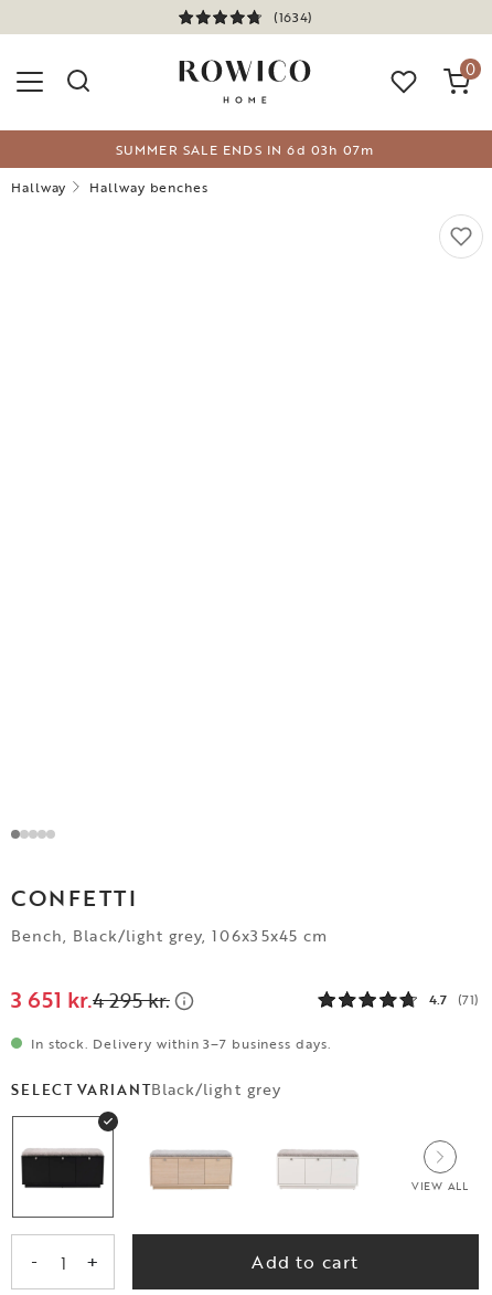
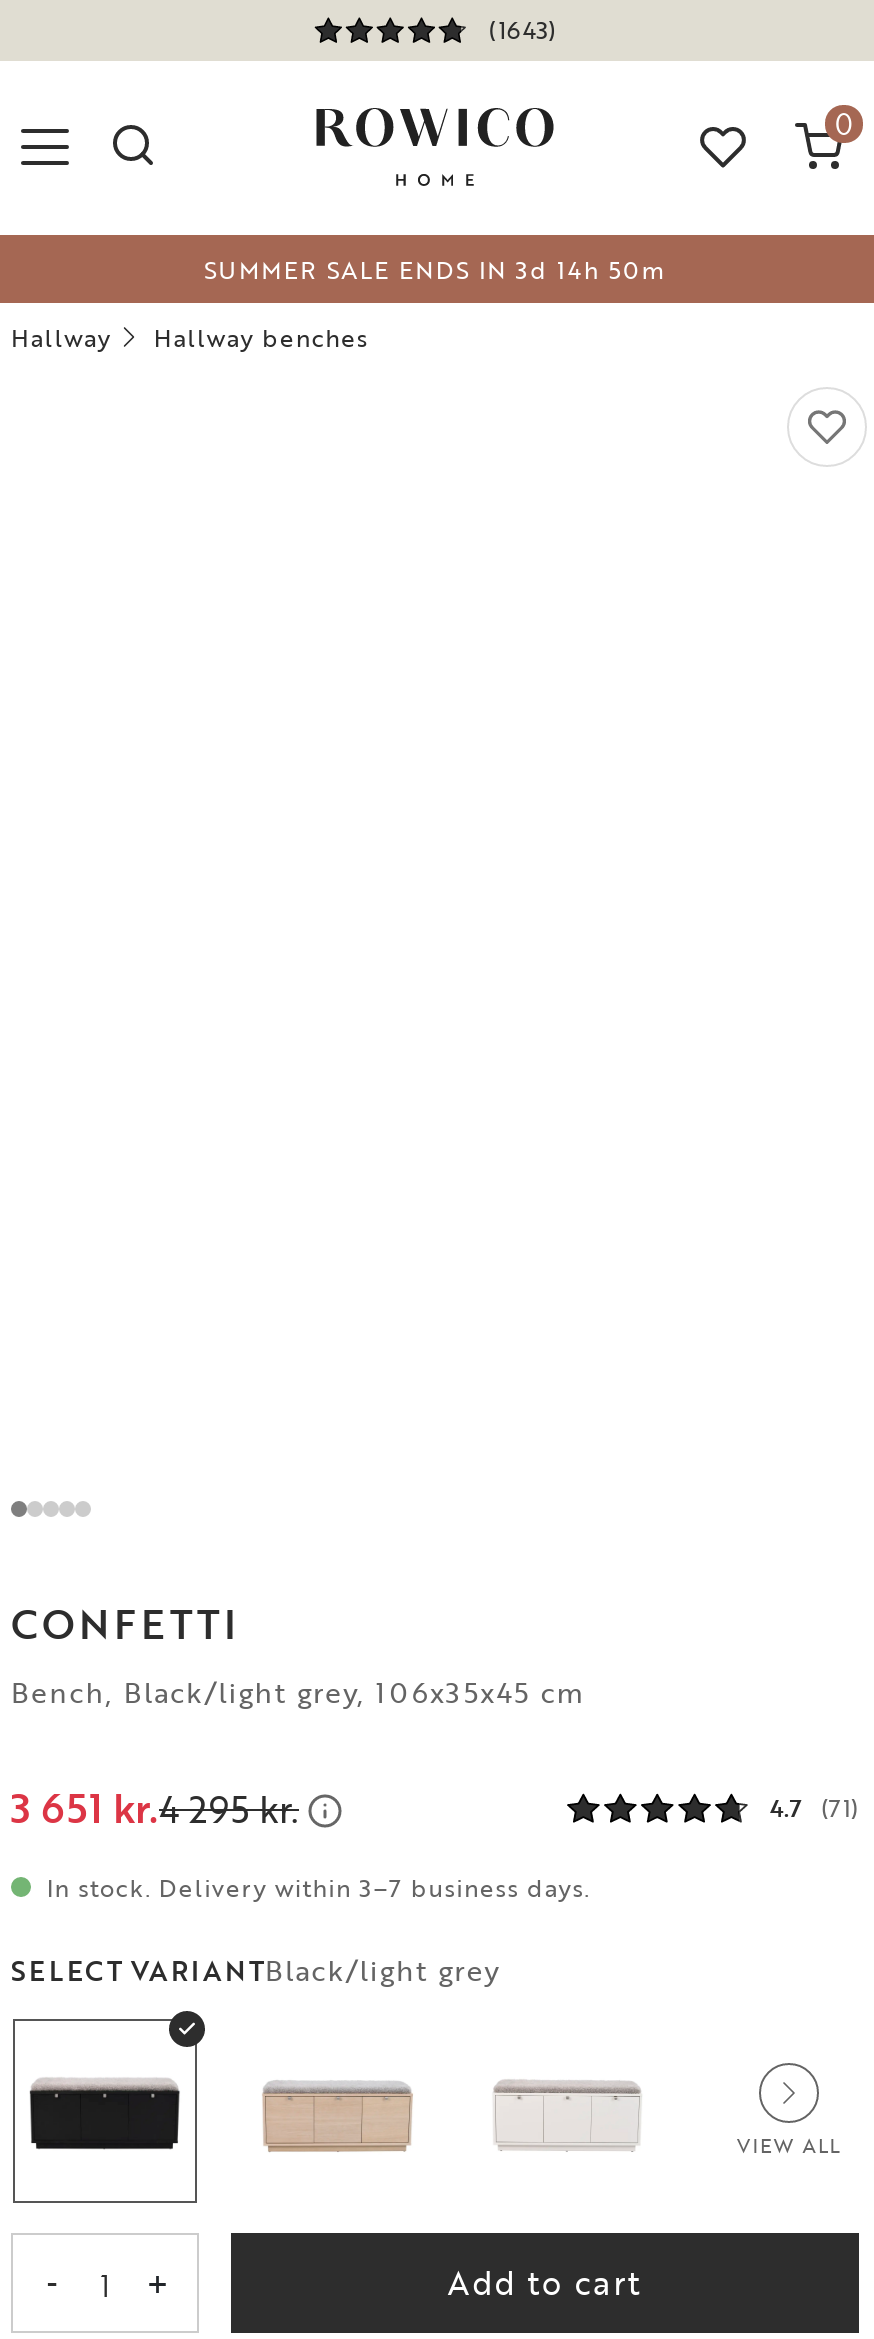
- (1634)
+ (1643)

- SUMMER SALE ENDS IN 6d 03h 07 m
+ SUMMER SALE ENDS IN 3d 14h 50 m
